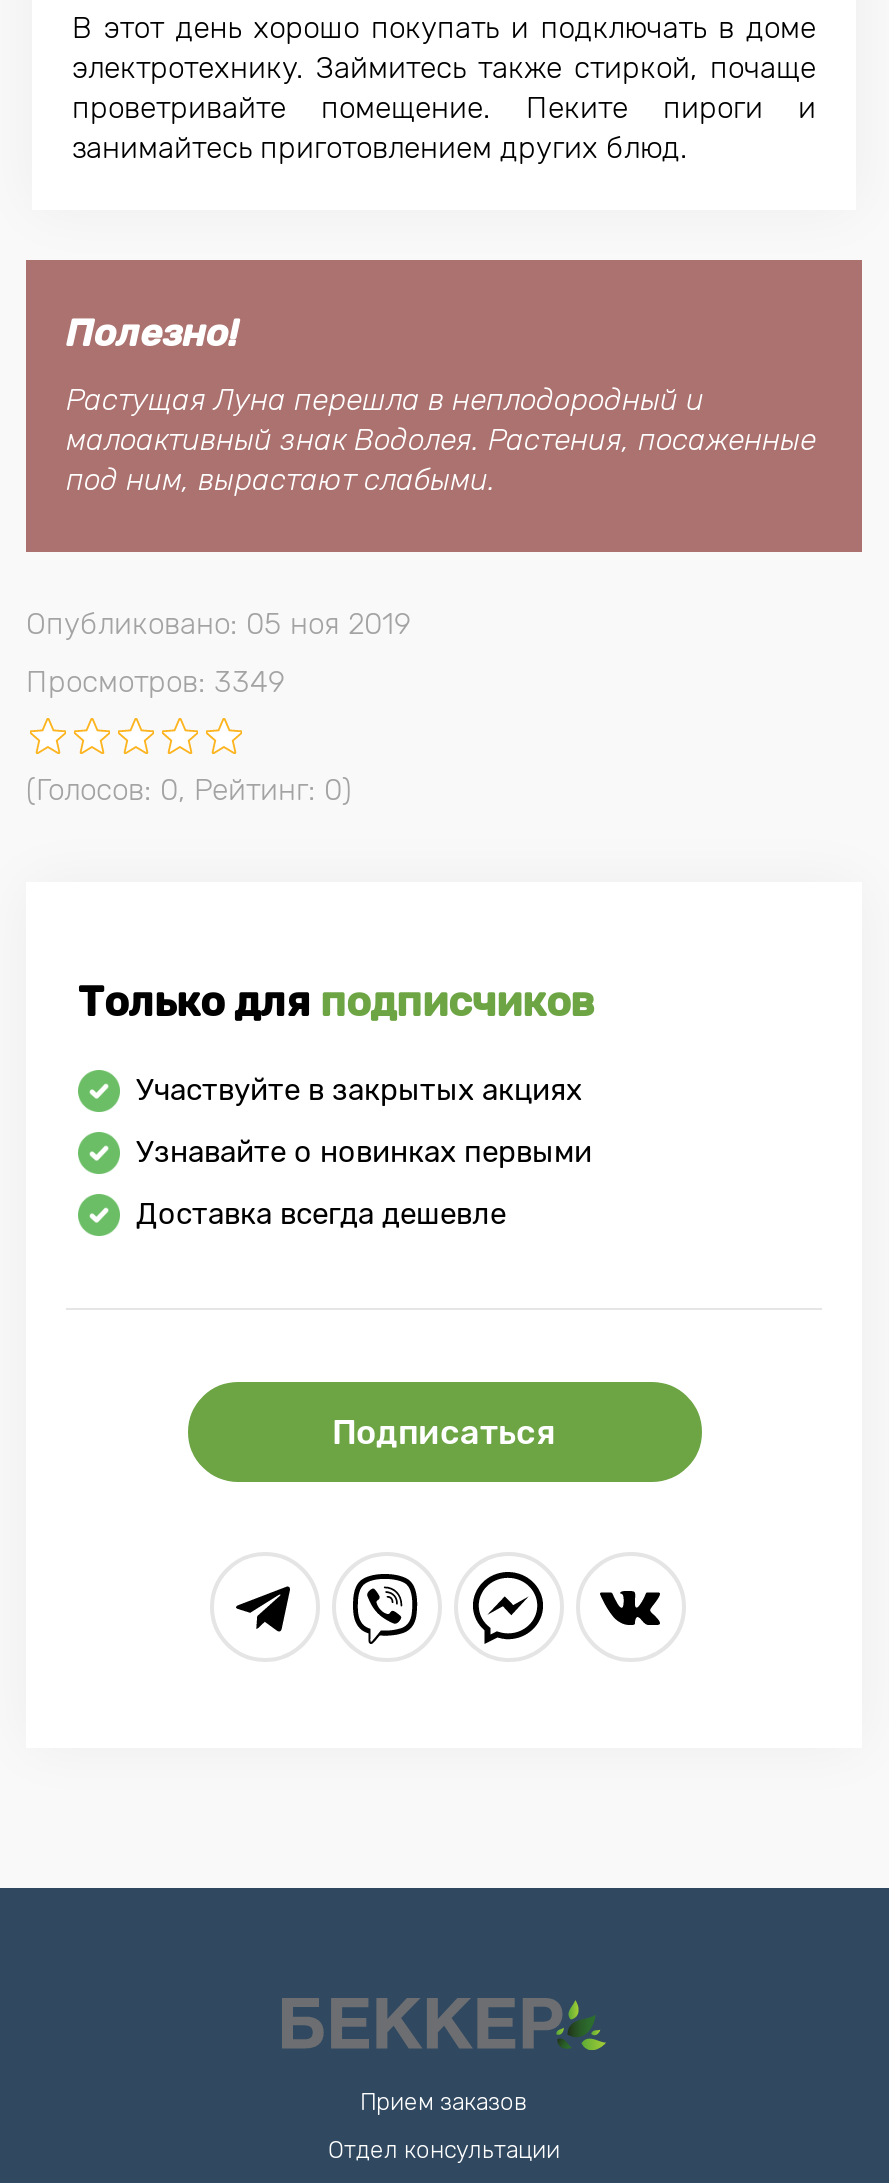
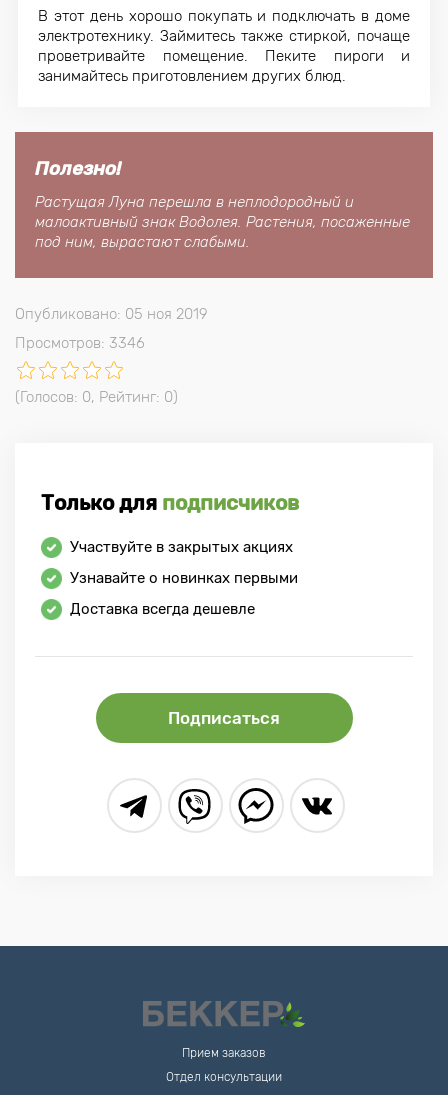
- Просмотров: 3349
+ Просмотров: 3346
